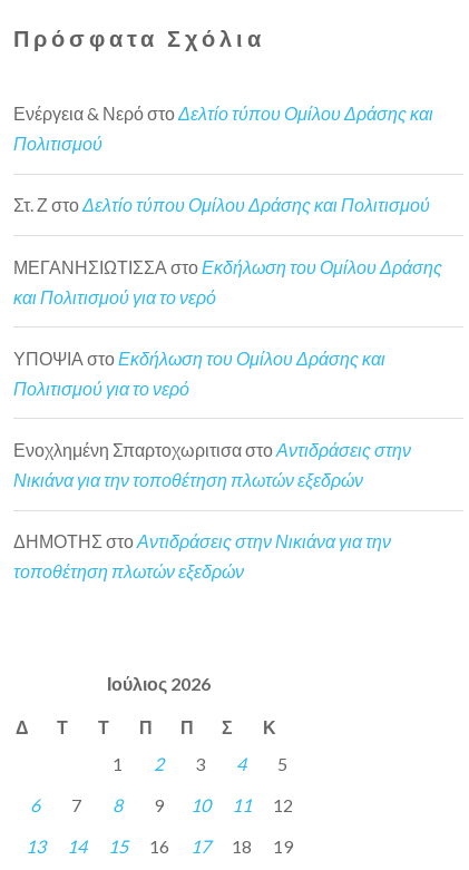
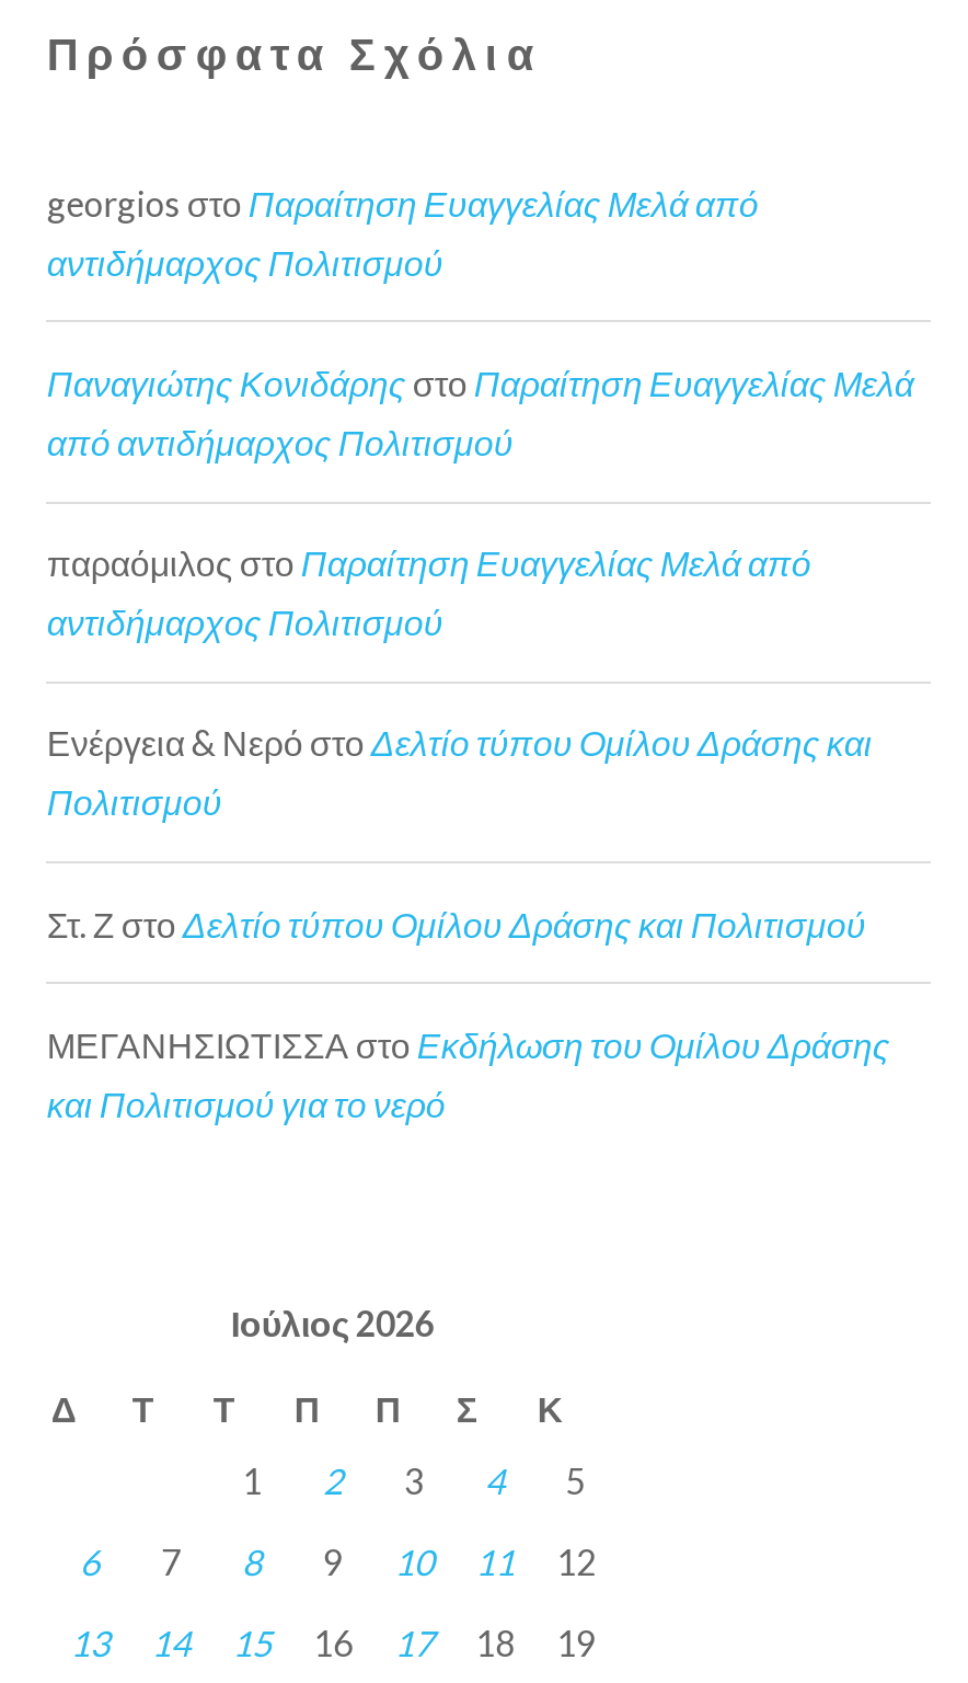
+ georgios στο Παραίτηση Ευαγγελίας Μελά από
+ αντιδήμαρχος Πολιτισμού
+ Παναγιώτης Κονιδάρης στο Παραίτηση Ευαγγελίας Μελά
+ από αντιδήμαρχος Πολιτισμού
+ παραόμιλος στο Παραίτηση Ευαγγελίας Μελά από
+ αντιδήμαρχος Πολιτισμού

moved down: Ενέργεια & Νερό στο Δελτίο τύπου Ομίλου Δράσης και | Πολιτισμού | Στ. Ζ στο Δελτίο τύπου Ομίλου Δράσης και Πολιτισμού | ΜΕΓΑΝΗΣΙΩΤΙΣΣΑ στο Εκδήλωση του Ομίλου Δράσης | και Πολιτισμού για το νερό

- ΥΠΟΨΙΑ στο Εκδήλωση του Ομίλου Δράσης και
- Πολιτισμού για το νερό
- Ενοχλημένη Σπαρτοχωριτισα στο Αντιδράσεις στην
- Νικιάνα για την τοποθέτηση πλωτών εξεδρών
- ΔΗΜΟΤΗΣ στο Αντιδράσεις στην Νικιάνα για την
- τοποθέτηση πλωτών εξεδρών
